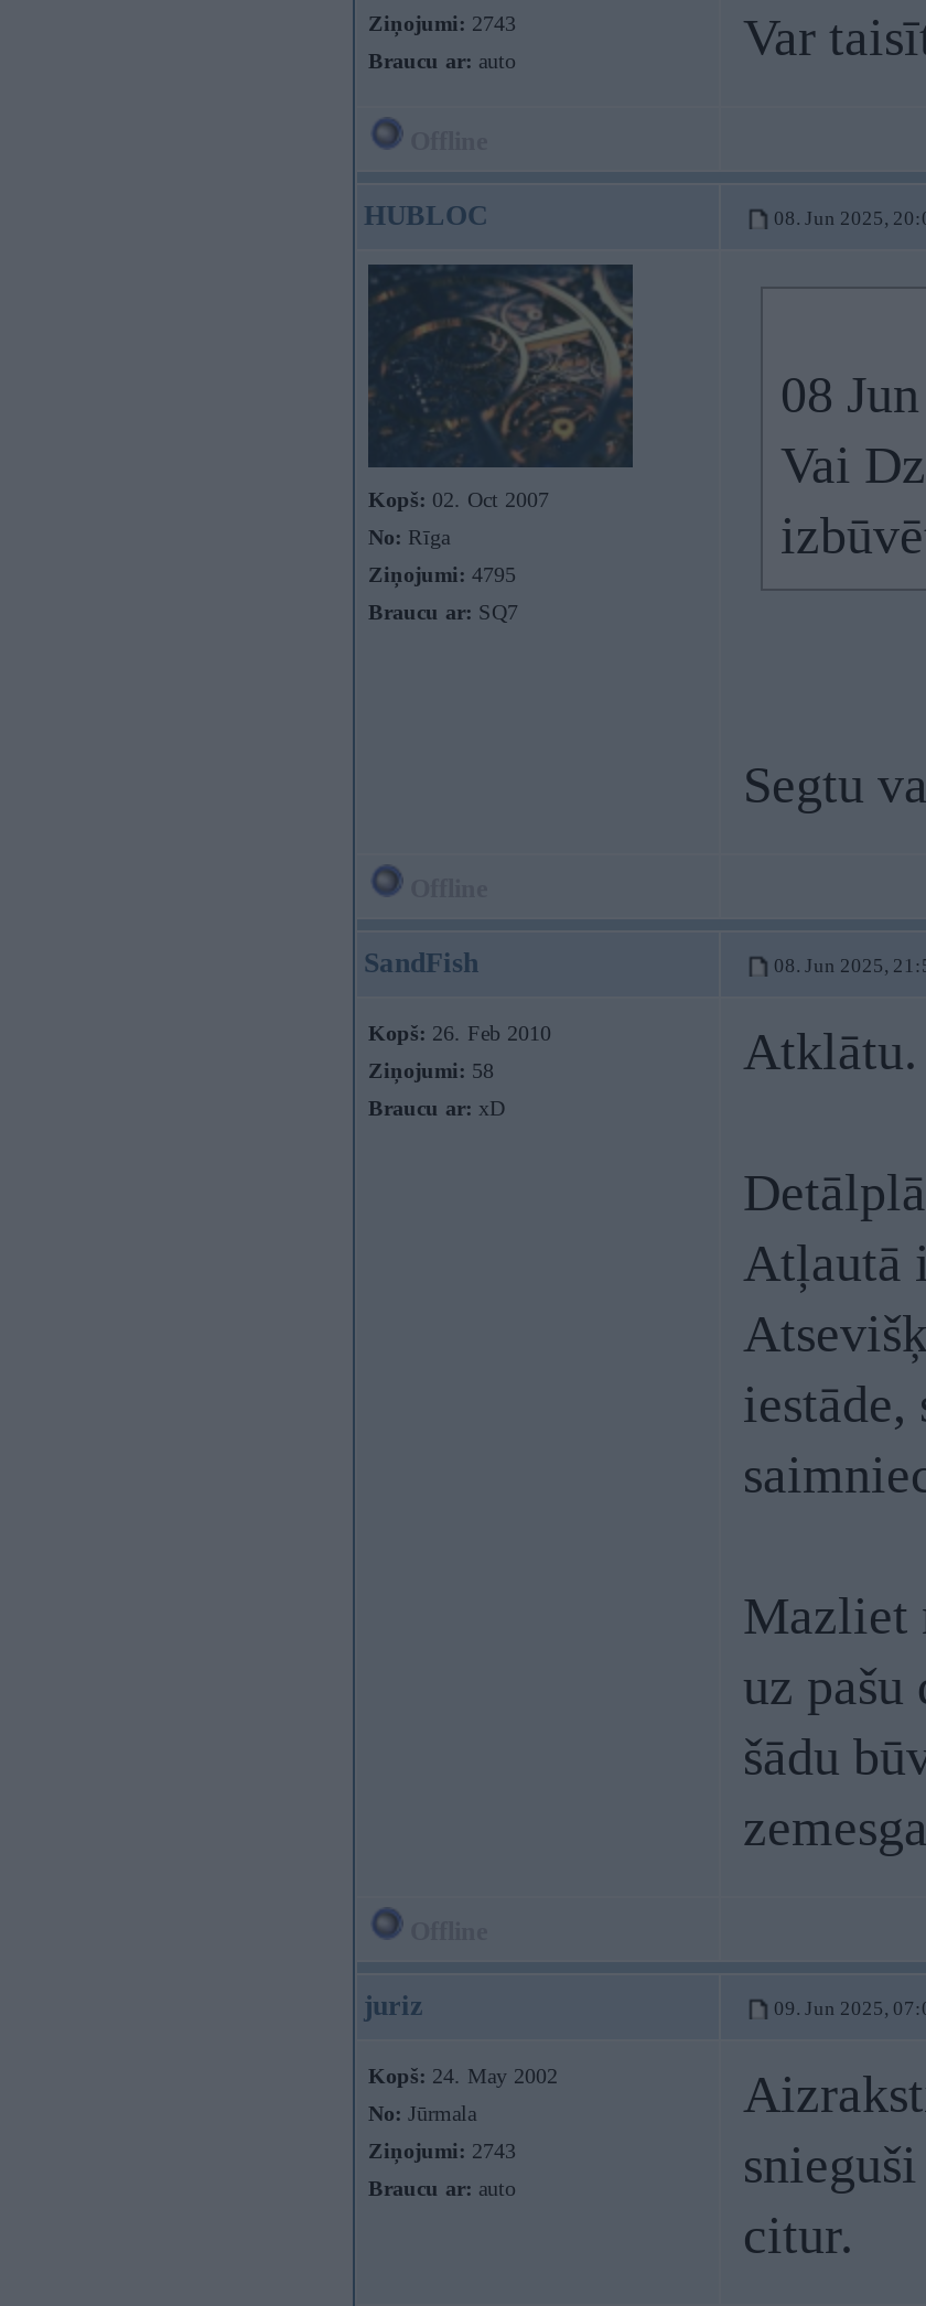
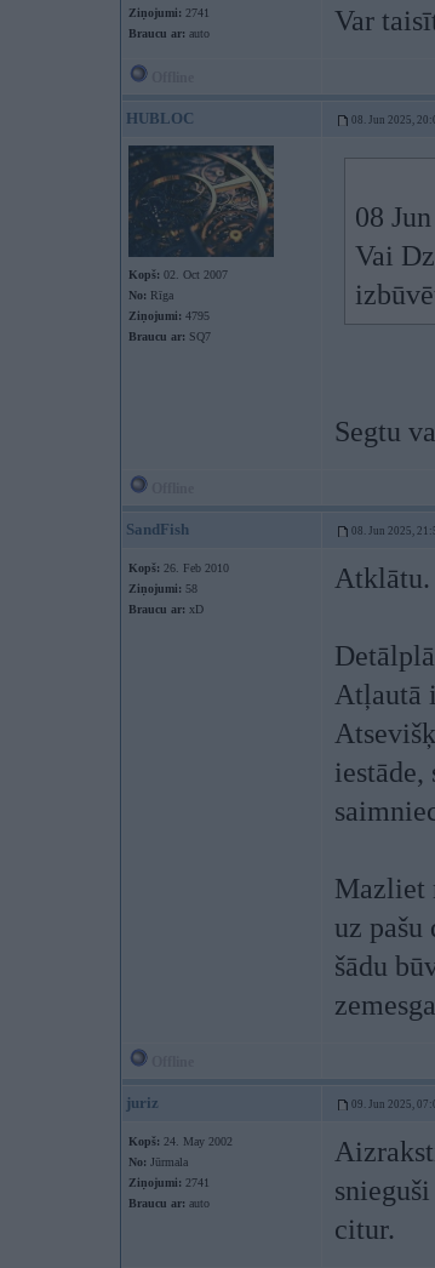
- Ziņojumi: 2743
+ Ziņojumi: 2741

- Ziņojumi: 2743
+ Ziņojumi: 2741
